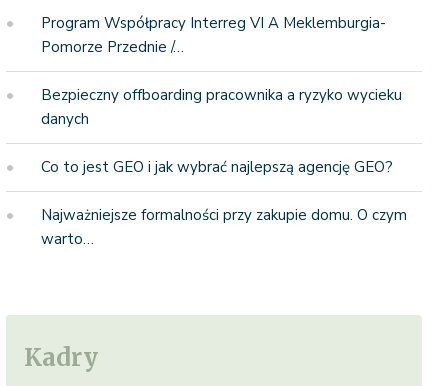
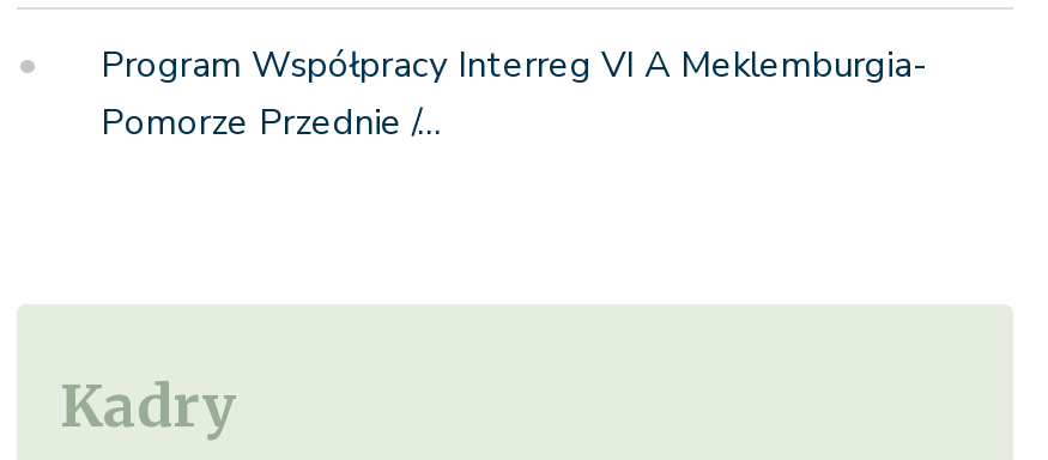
- Bezpieczny offboarding pracownika a ryzyko wycieku
- danych
- Co to jest GEO i jak wybrać najlepszą agencję GEO?
- Najważniejsze formalności przy zakupie domu. O czym
- warto…
